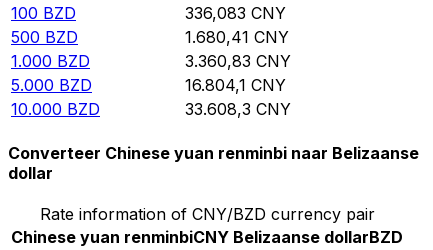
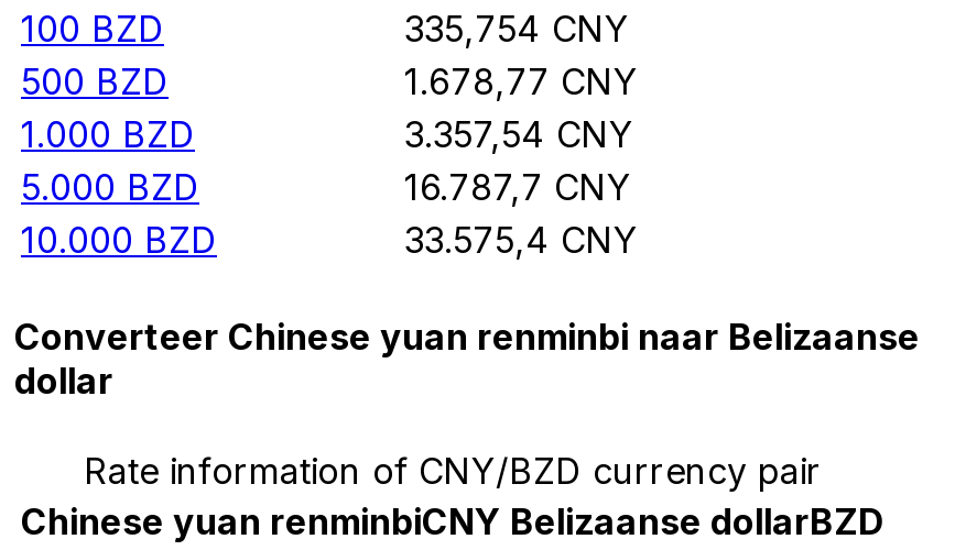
- 336,083 CNY
+ 335,754 CNY

- 1.680,41 CNY
+ 1.678,77 CNY

- 3.360,83 CNY
+ 3.357,54 CNY

- 16.804,1 CNY
+ 16.787,7 CNY

- 33.608,3 CNY
+ 33.575,4 CNY
